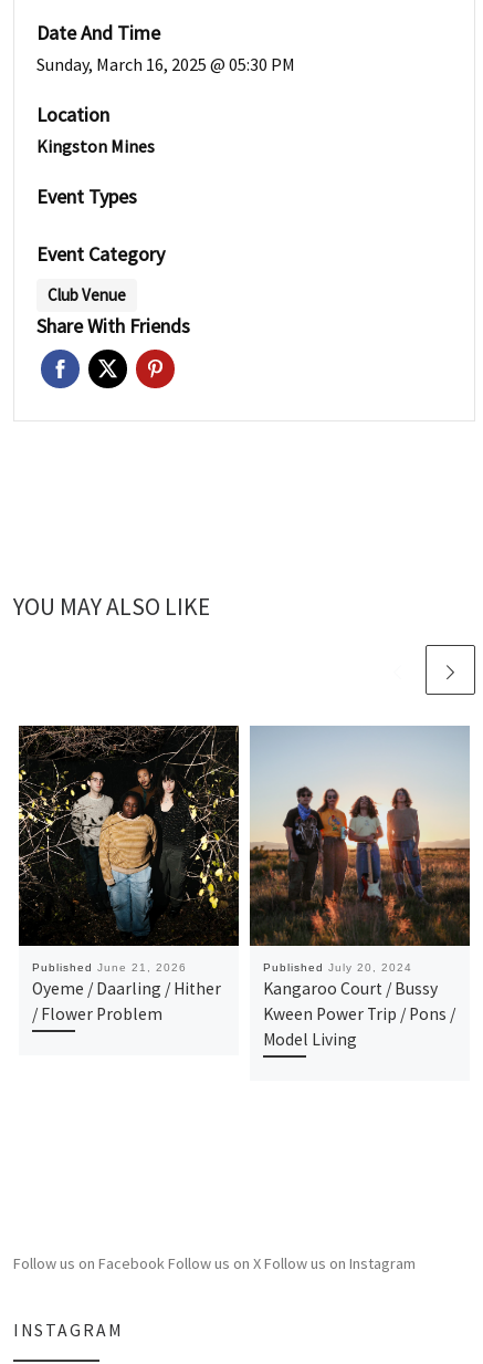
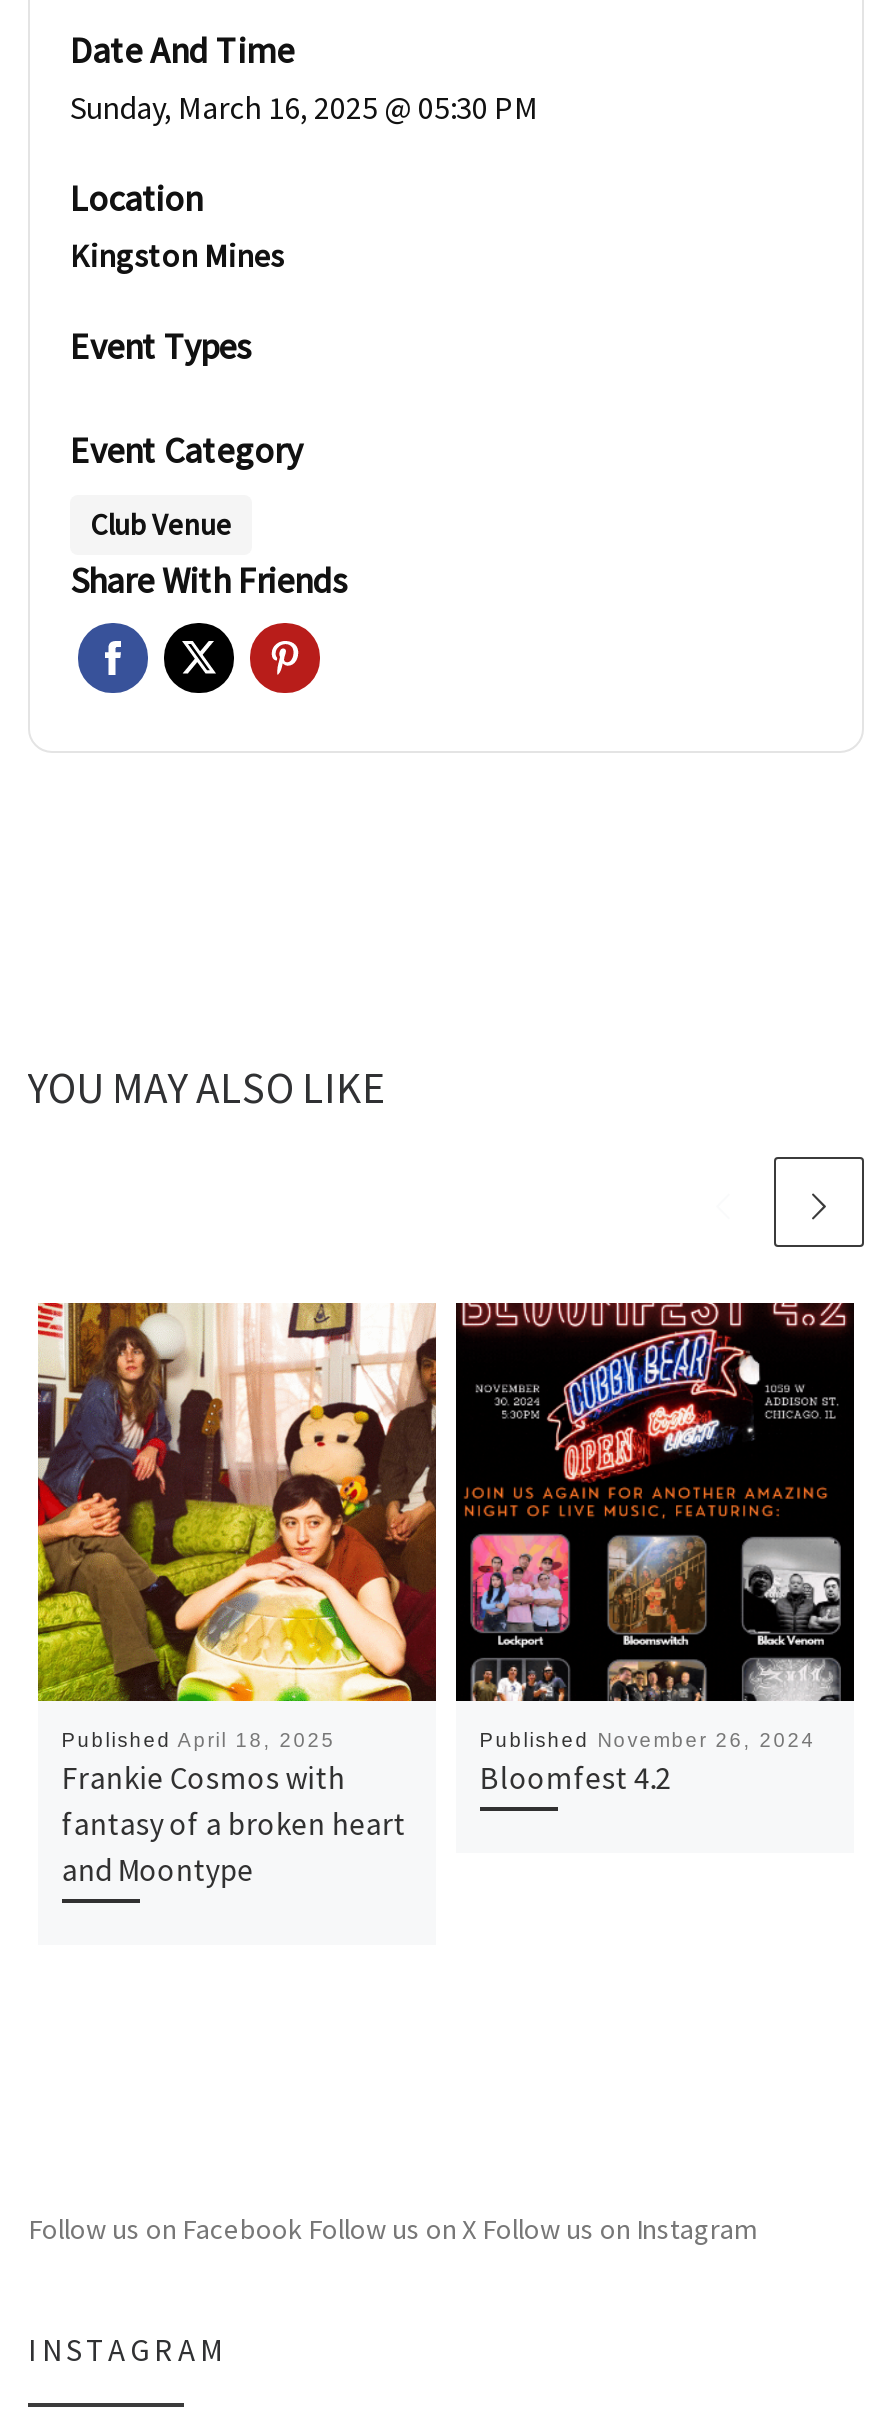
- [image]
- Published June 21, 2026
- Oyeme / Daarling / Hither
- / Flower Problem
+ [image]
+ Published April 18, 2025
+ Frankie Cosmos with
+ fantasy of a broken heart
+ and Moontype

- [image]
- Published July 20, 2024
- Kangaroo Court / Bussy
- Kween Power Trip / Pons /
- Model Living
+ [image]
+ Published November 26, 2024
+ Bloomfest 4.2
